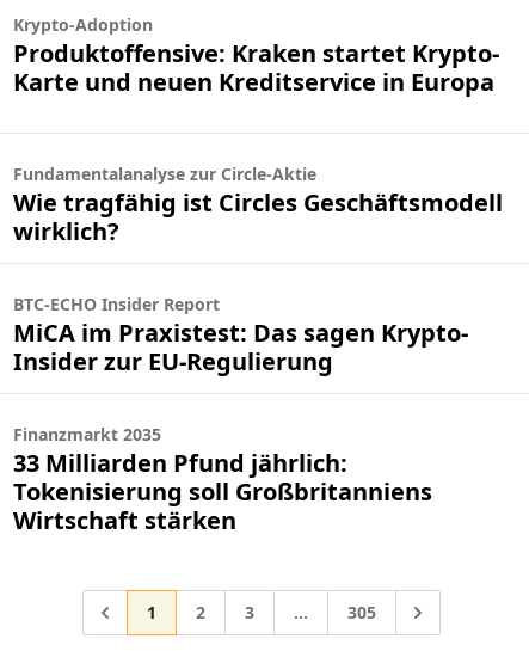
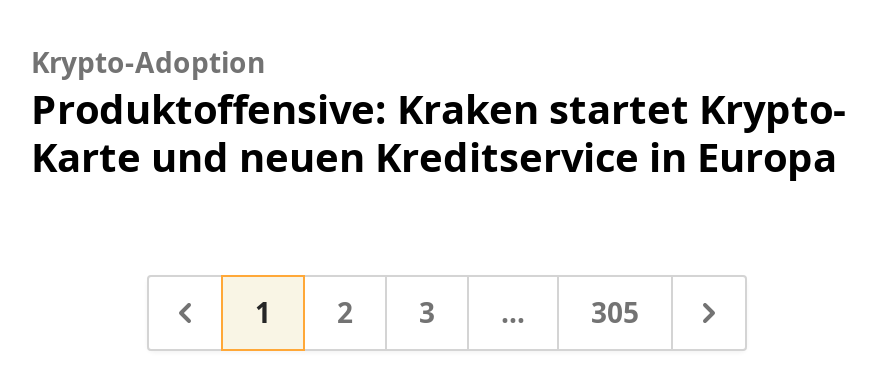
- Fundamentalanalyse zur Circle-Aktie
- Wie tragfähig ist Circles Geschäftsmodell
- wirklich?
- BTC-ECHO Insider Report
- MiCA im Praxistest: Das sagen Krypto-
- Insider zur EU-Regulierung
- Finanzmarkt 2035
- 33 Milliarden Pfund jährlich:
- Tokenisierung soll Großbritanniens
- Wirtschaft stärken
